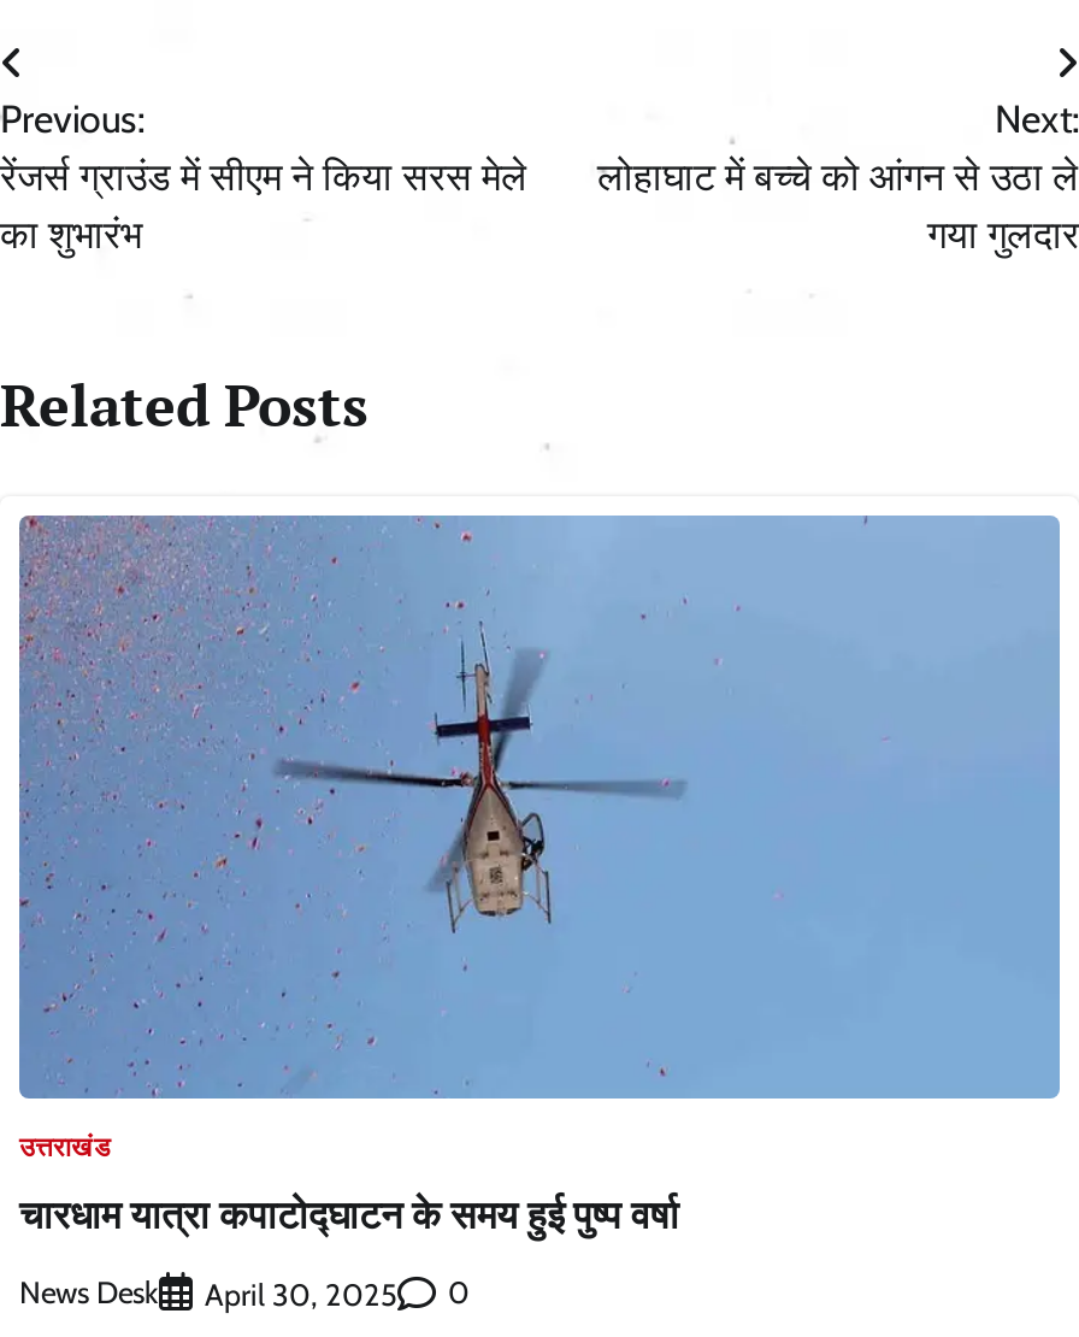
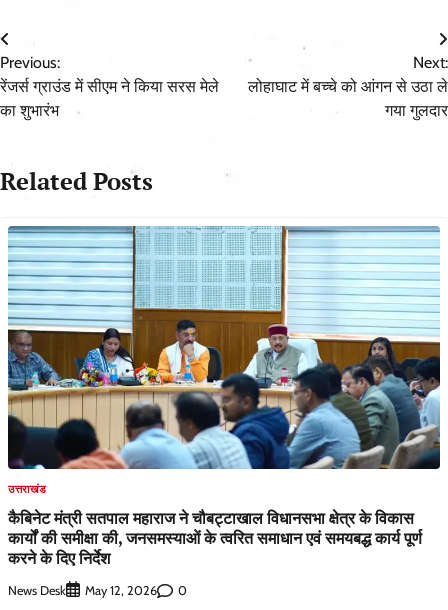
- [image]
- चारधाम यात्रा कपाटोद्घाटन के समय हुई पुष्प वर्षा
+ [image]
+ कैबिनेट मंत्री सतपाल महाराज ने चौबट्टाखाल विधानसभा क्षेत्र के विकास
+ कार्यों की समीक्षा की, जनसमस्याओं के त्वरित समाधान एवं समयबद्ध कार्य पूर्ण
+ करने के दिए निर्देश

- April 30, 2025
+ May 12, 2026
